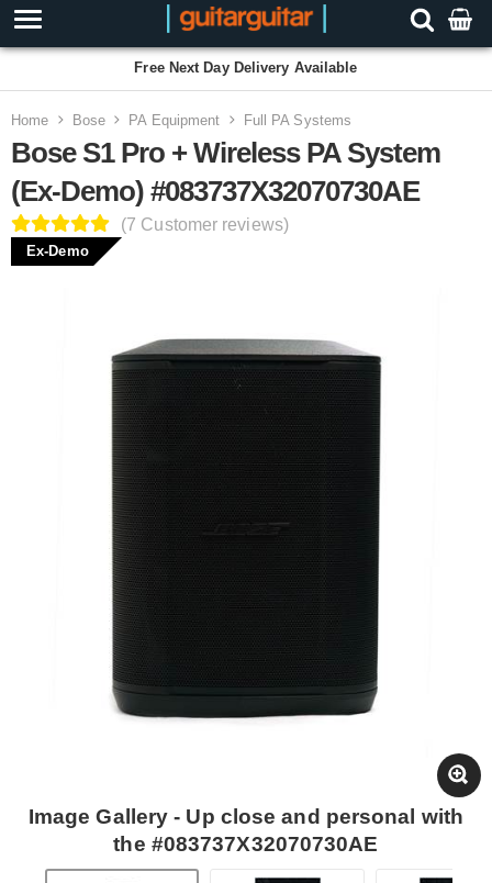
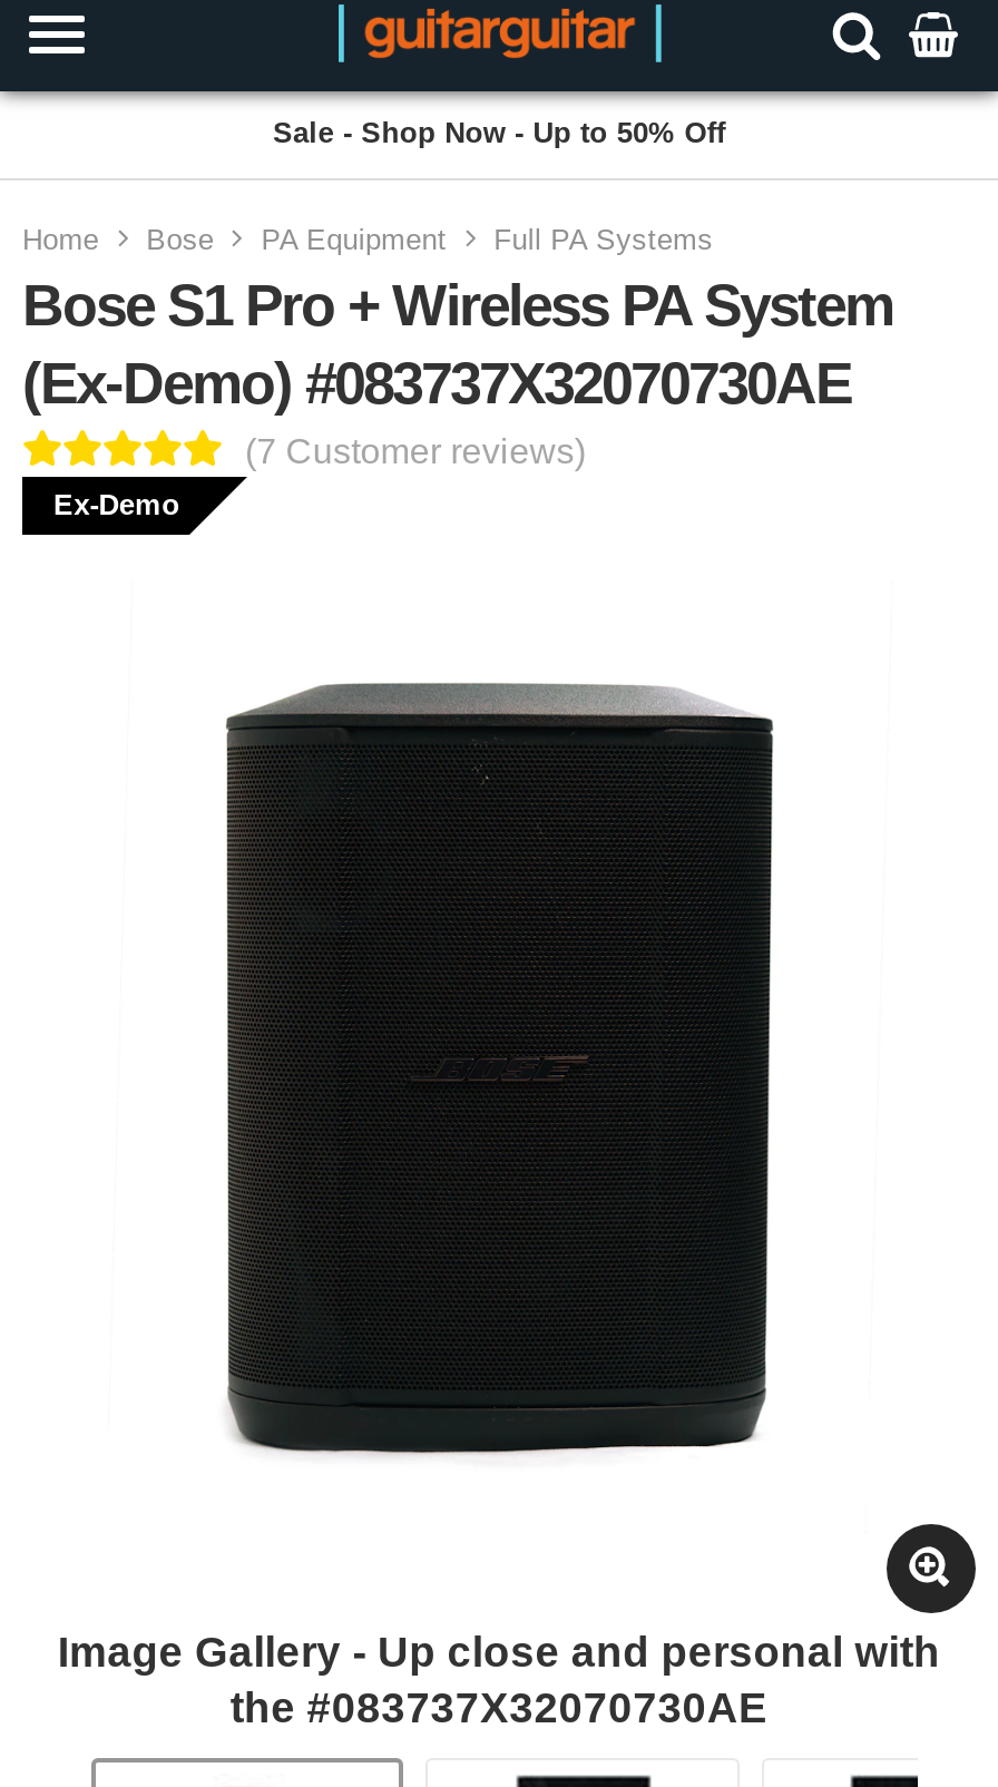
- Free Next Day Delivery Available
+ Sale - Shop Now - Up to 50% Off
